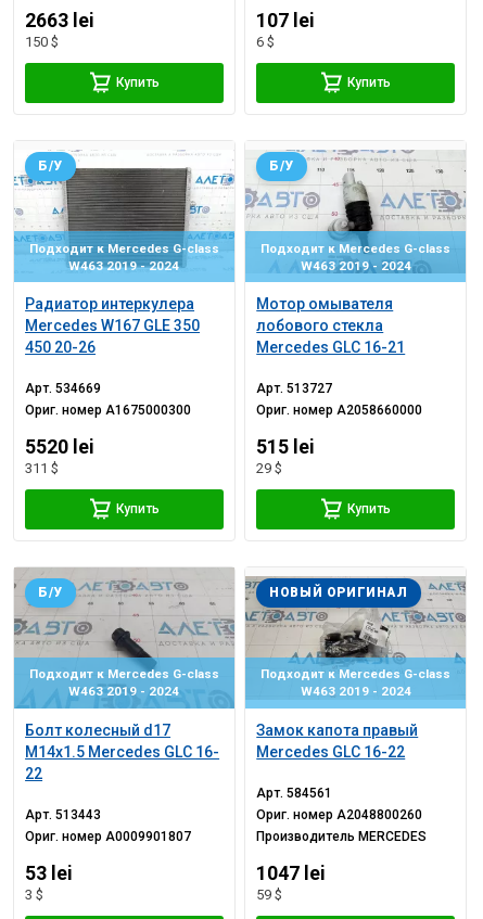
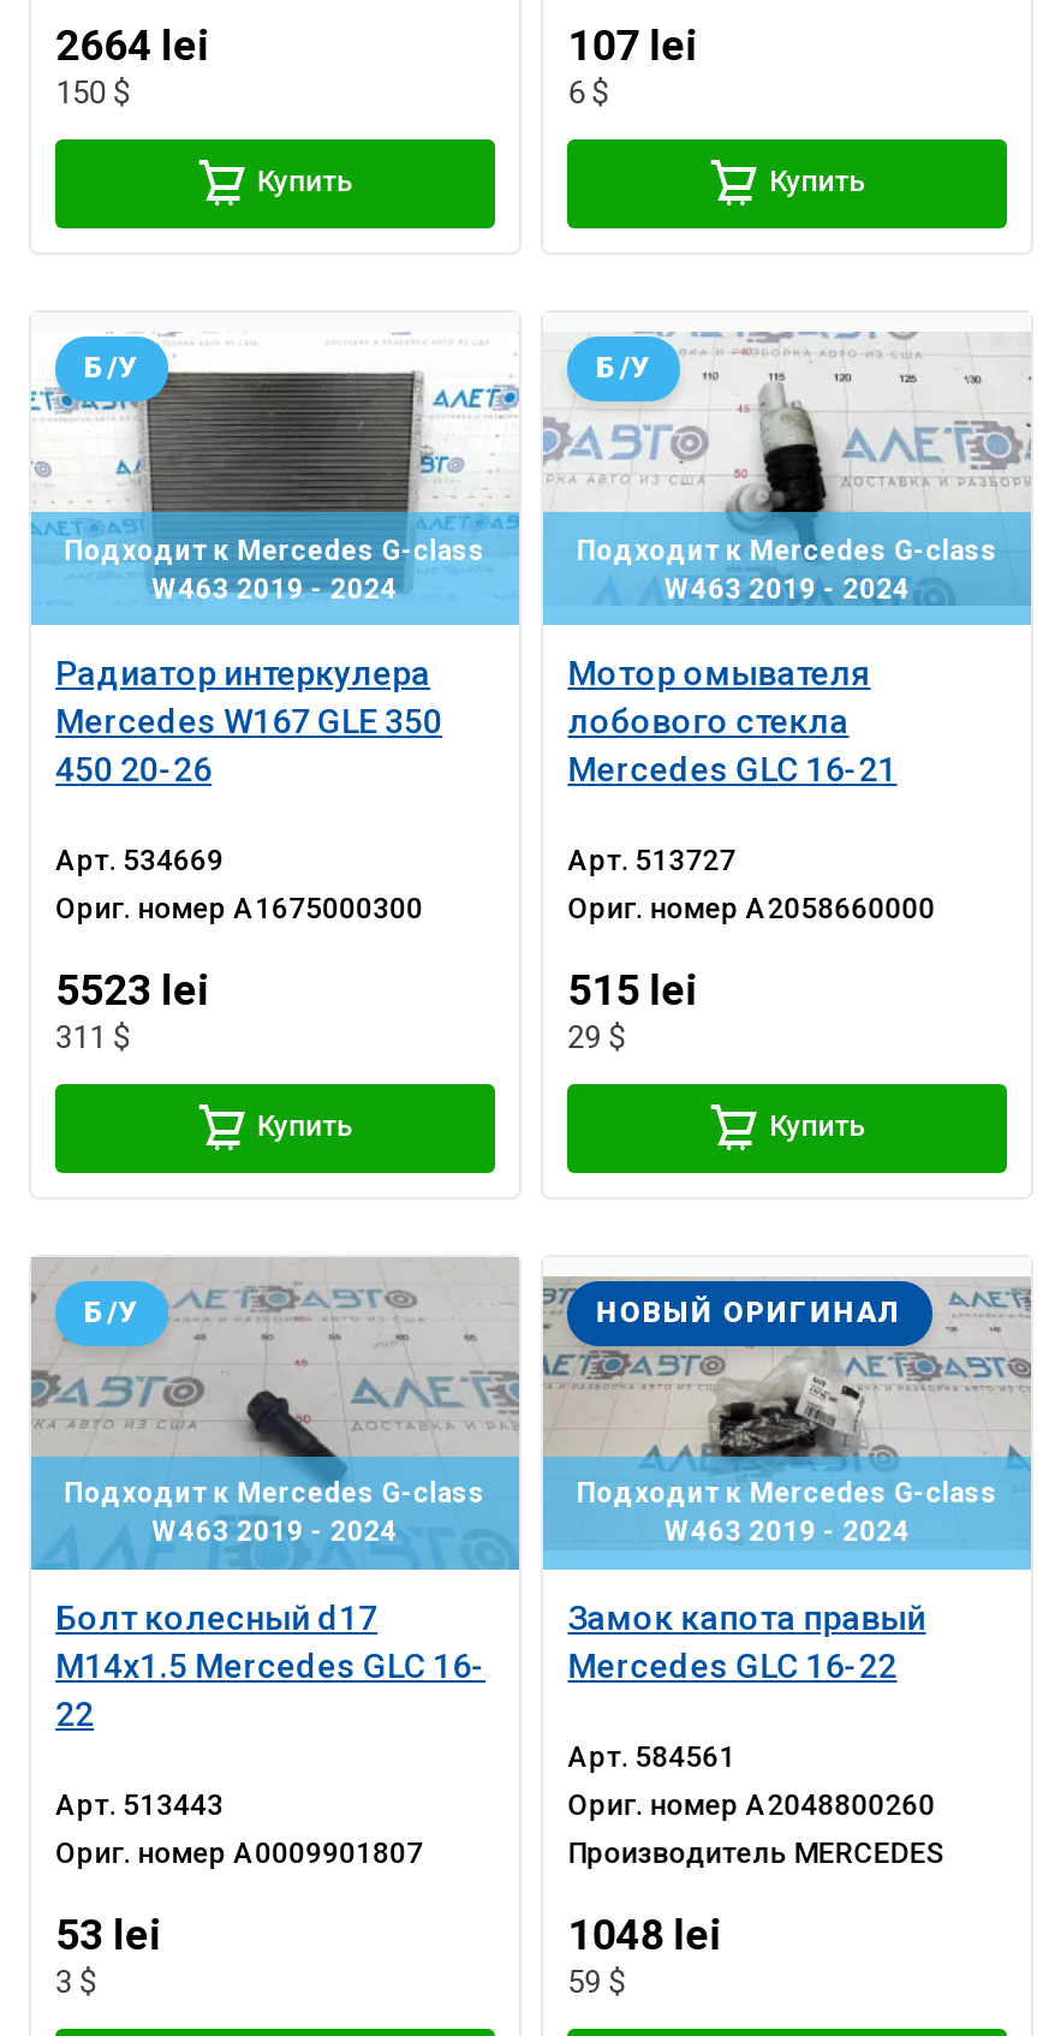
- 2663 lei
+ 2664 lei

- 5520 lei
+ 5523 lei

- 1047 lei
+ 1048 lei
